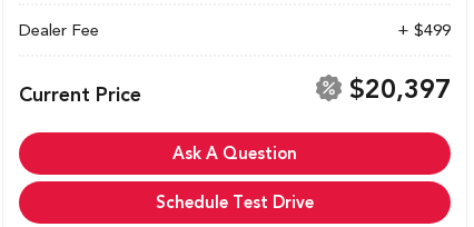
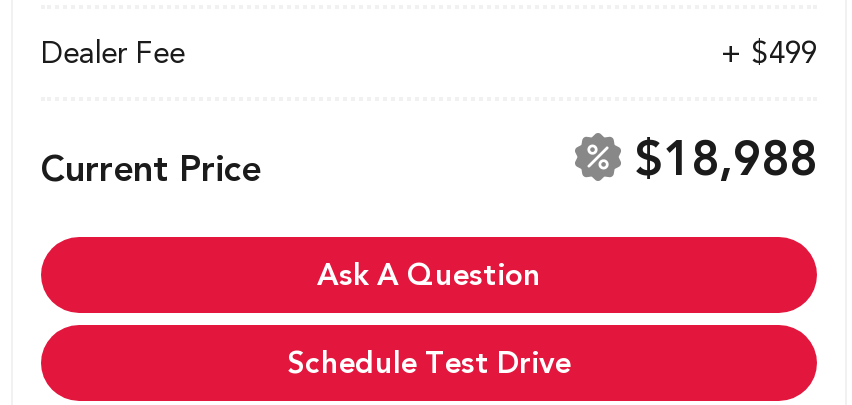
- $20,397
+ $18,988
